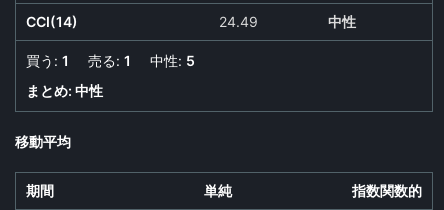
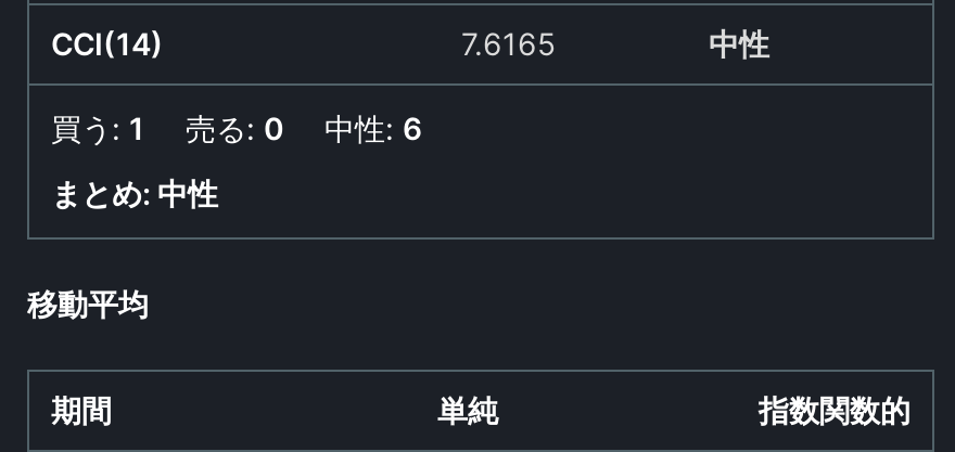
- 24.49
+ 7.6165

- 売る: 1
+ 売る: 0

- 中性: 5
+ 中性: 6
